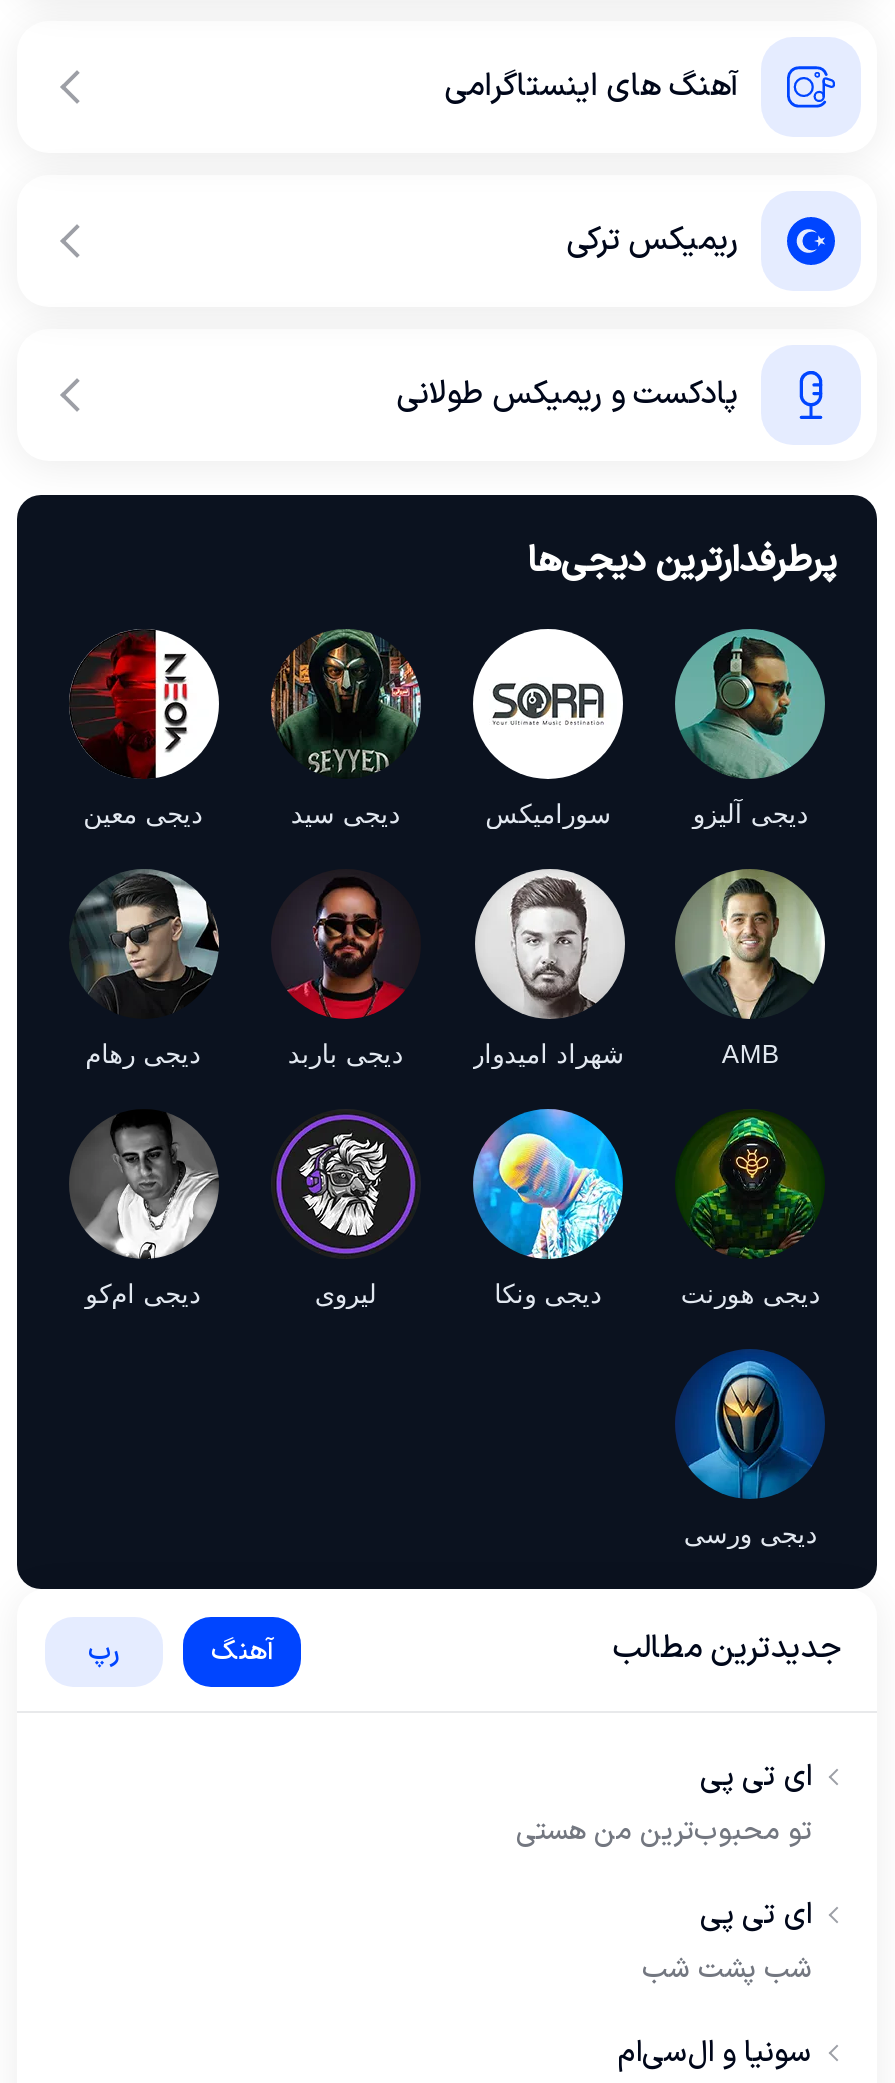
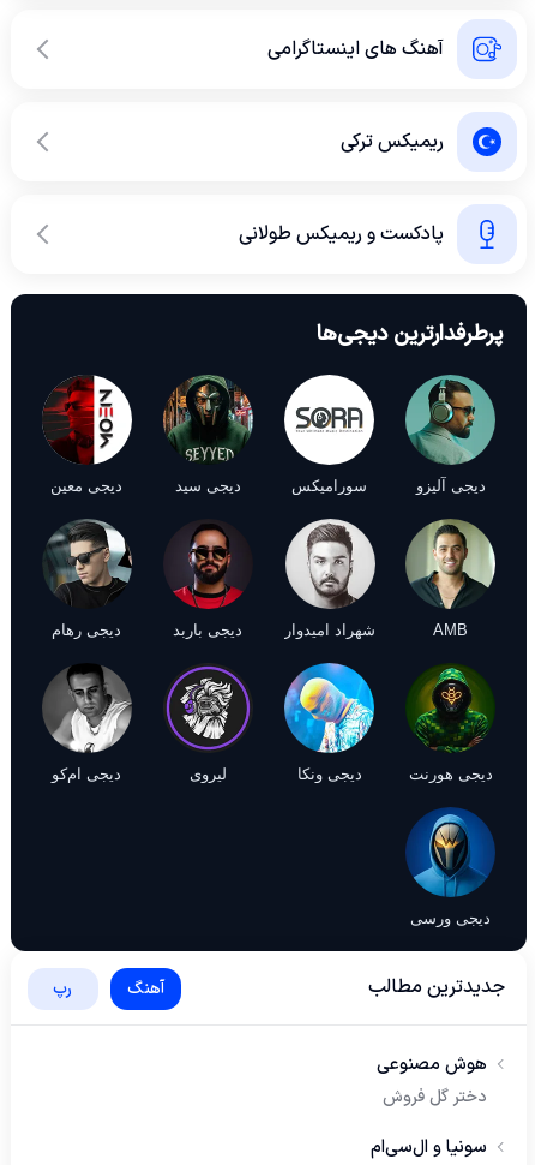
- ای تی پی
- تو محبوب‌ترین من هستی
- ای تی پی
- شب پشت شب
+ هوش مصنوعی
+ دختر گل فروش
